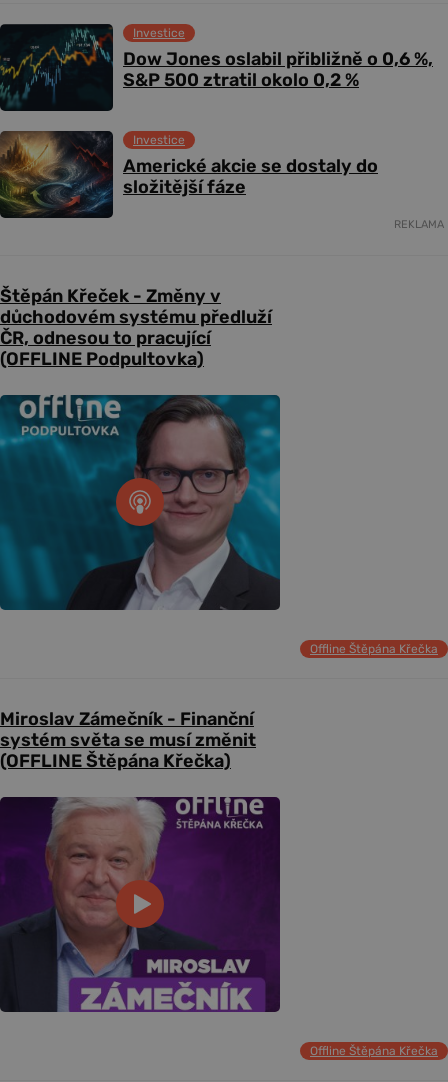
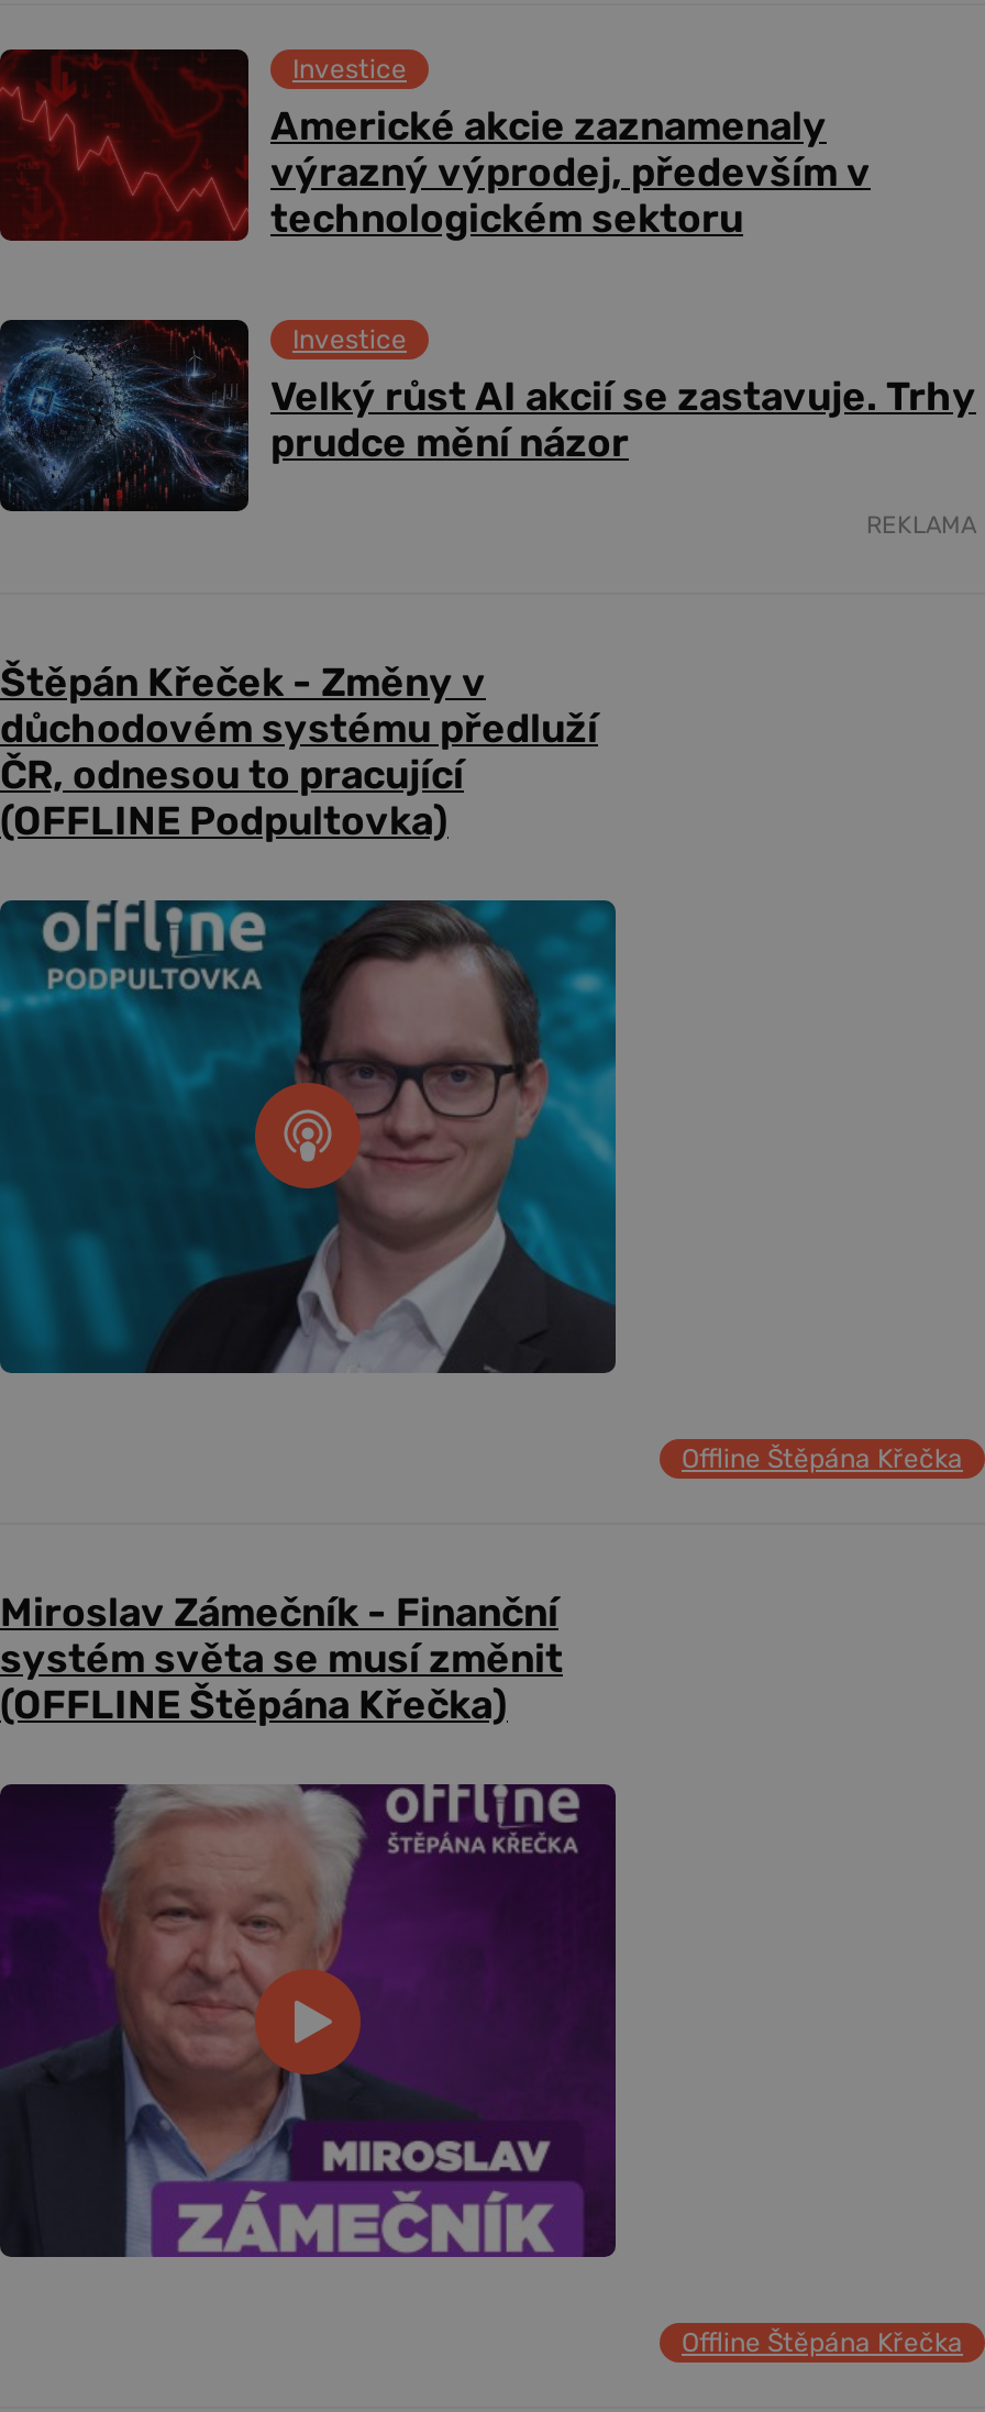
- [image]
- Dow Jones oslabil přibližně o 0,6 %,
- S&P 500 ztratil okolo 0,2 %
+ [image]
+ Americké akcie zaznamenaly
+ výrazný výprodej, především v
+ technologickém sektoru

- [image]
- Americké akcie se dostaly do
- složitější fáze
+ [image]
+ Velký růst AI akcií se zastavuje. Trhy
+ prudce mění názor
